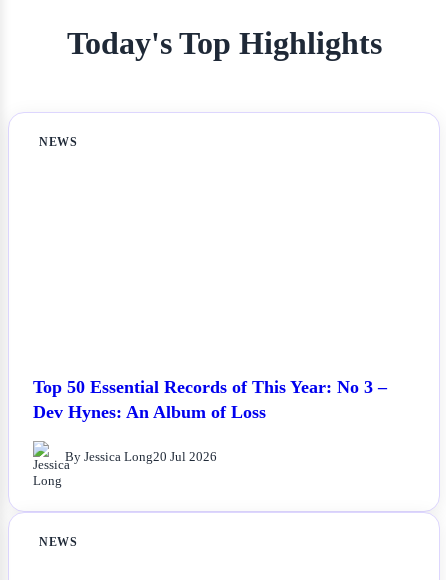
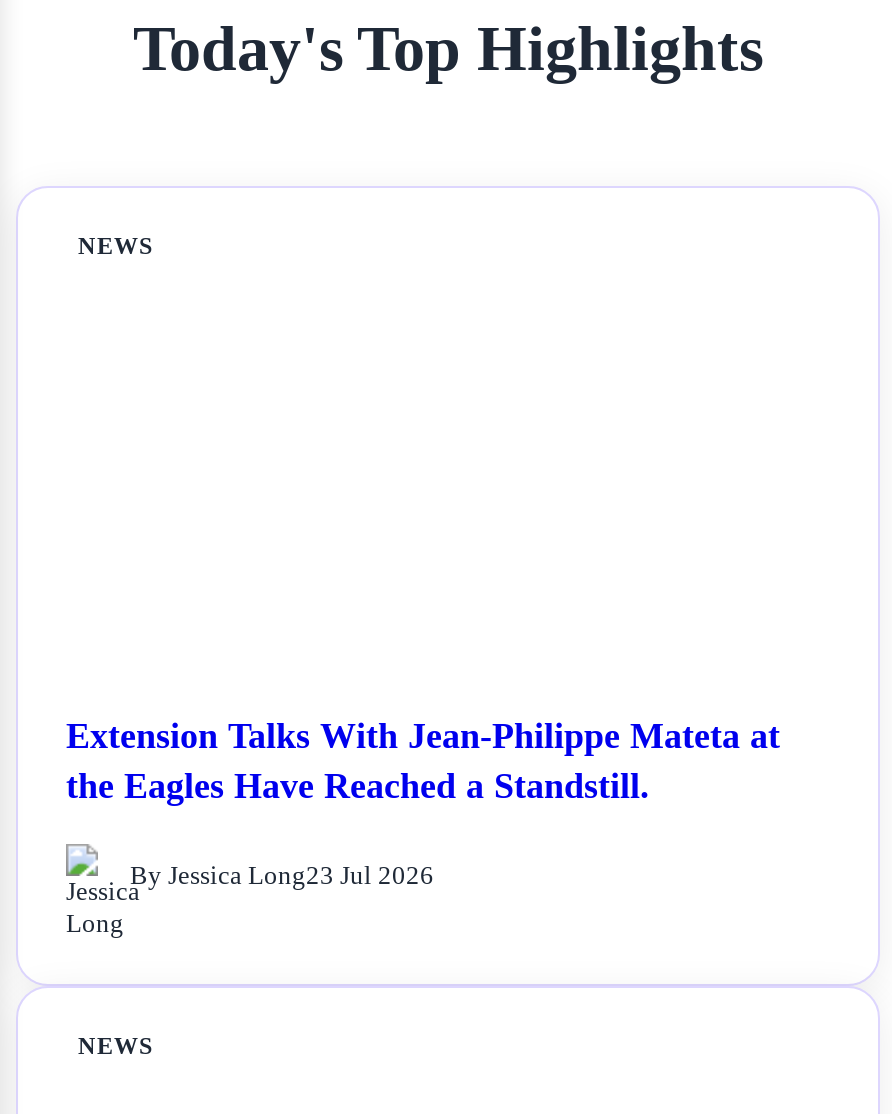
- Top 50 Essential Records of This Year: No 3 –
- Dev Hynes: An Album of Loss
+ Extension Talks With Jean-Philippe Mateta at
+ the Eagles Have Reached a Standstill.

- By Jessica Long20 Jul 2026
+ By Jessica Long23 Jul 2026
